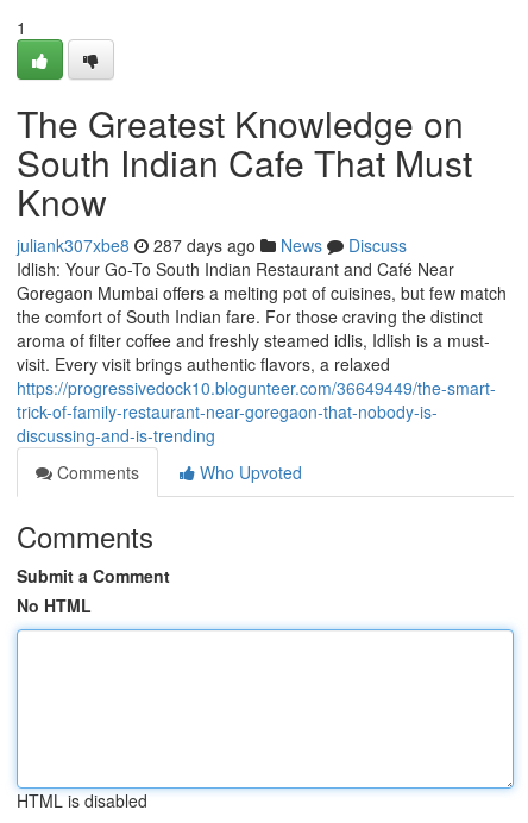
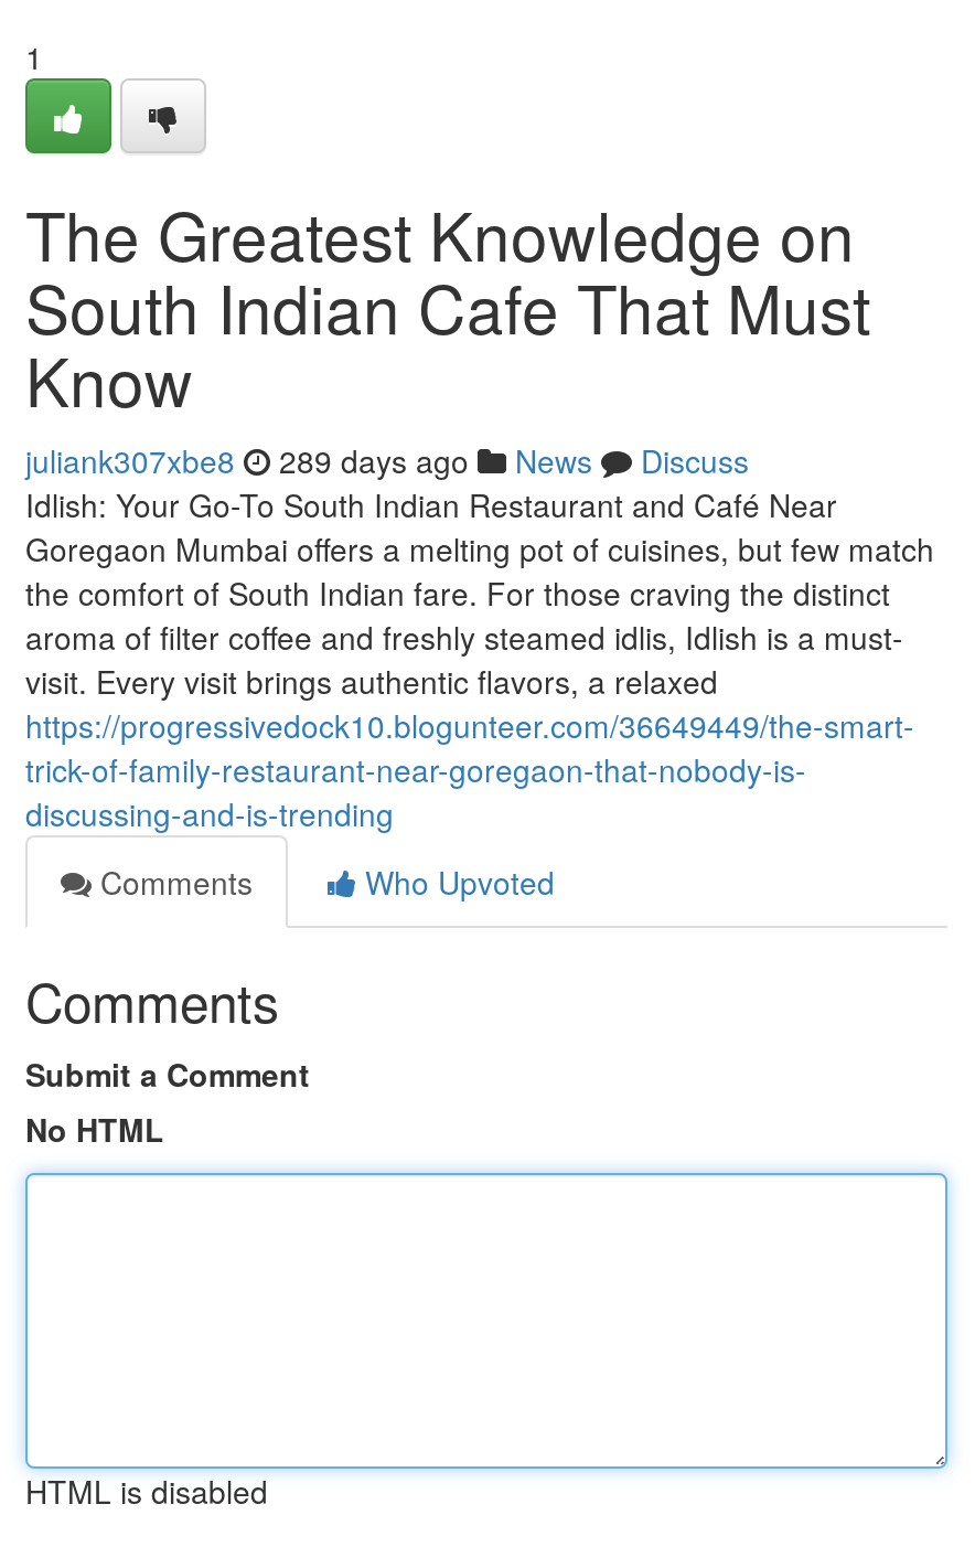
- juliank307xbe8 287 days ago News Discuss
+ juliank307xbe8 289 days ago News Discuss
